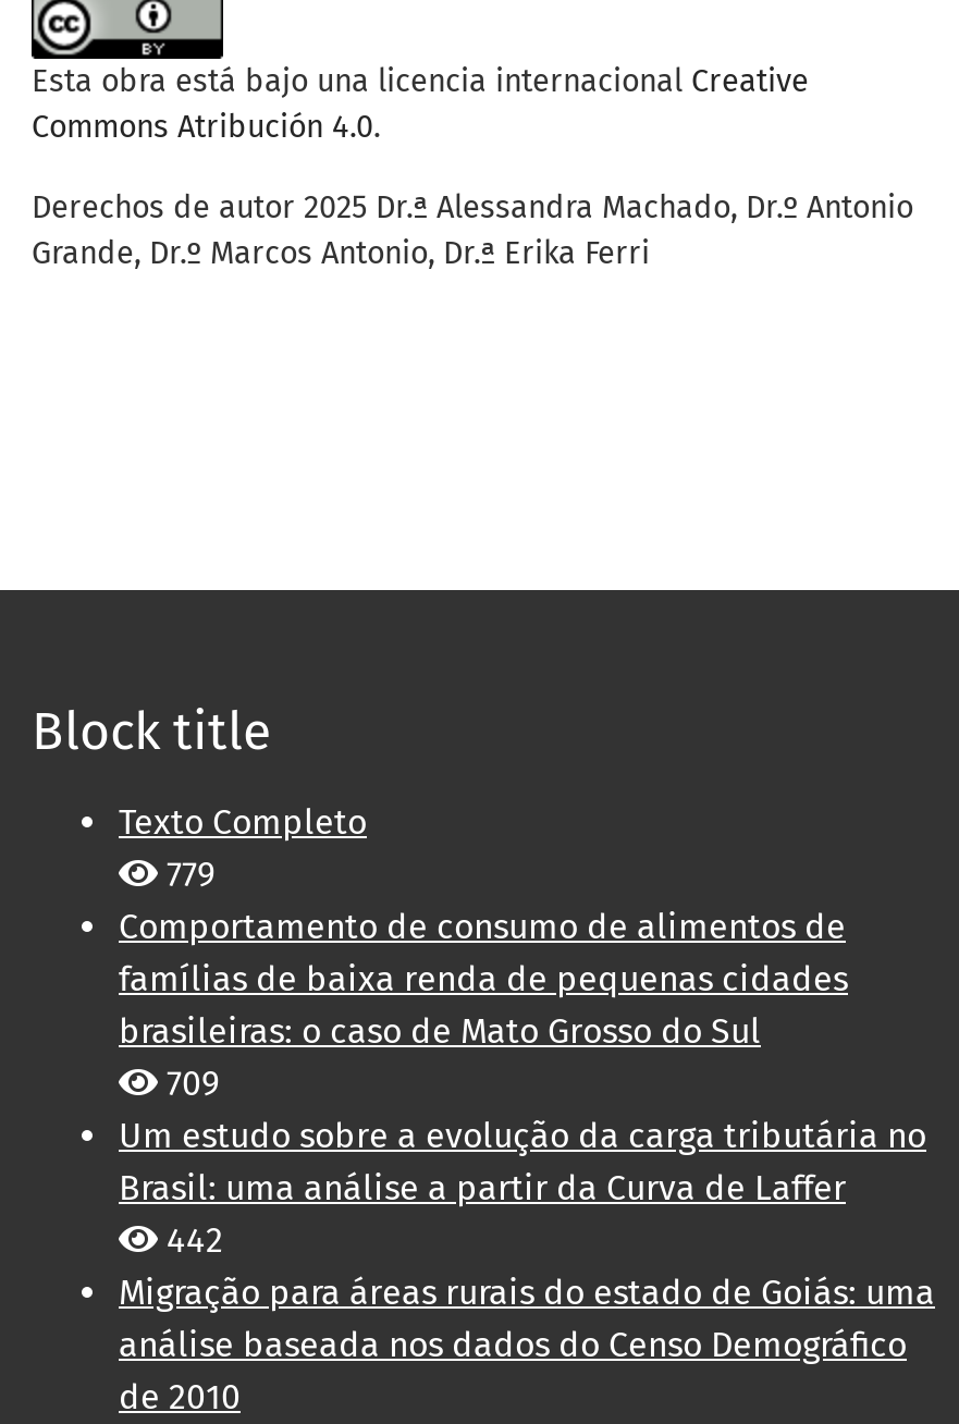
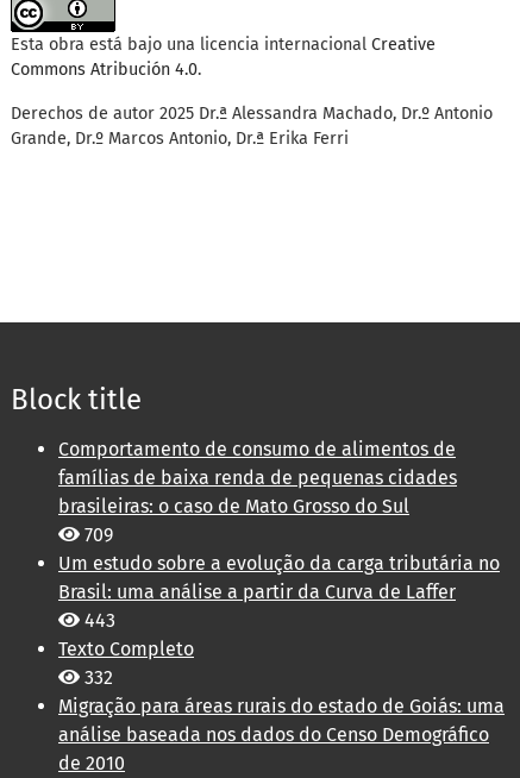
moved down: Texto Completo

- 779

moved up: Comportamento de consumo de alimentos de | famílias de baixa renda de pequenas cidades | brasileiras: o caso de Mato Grosso do Sul | 709 | Um estudo sobre a evolução da carga tributária no | Brasil: uma análise a partir da Curva de Laffer

- 442
+ 443
+ 332
